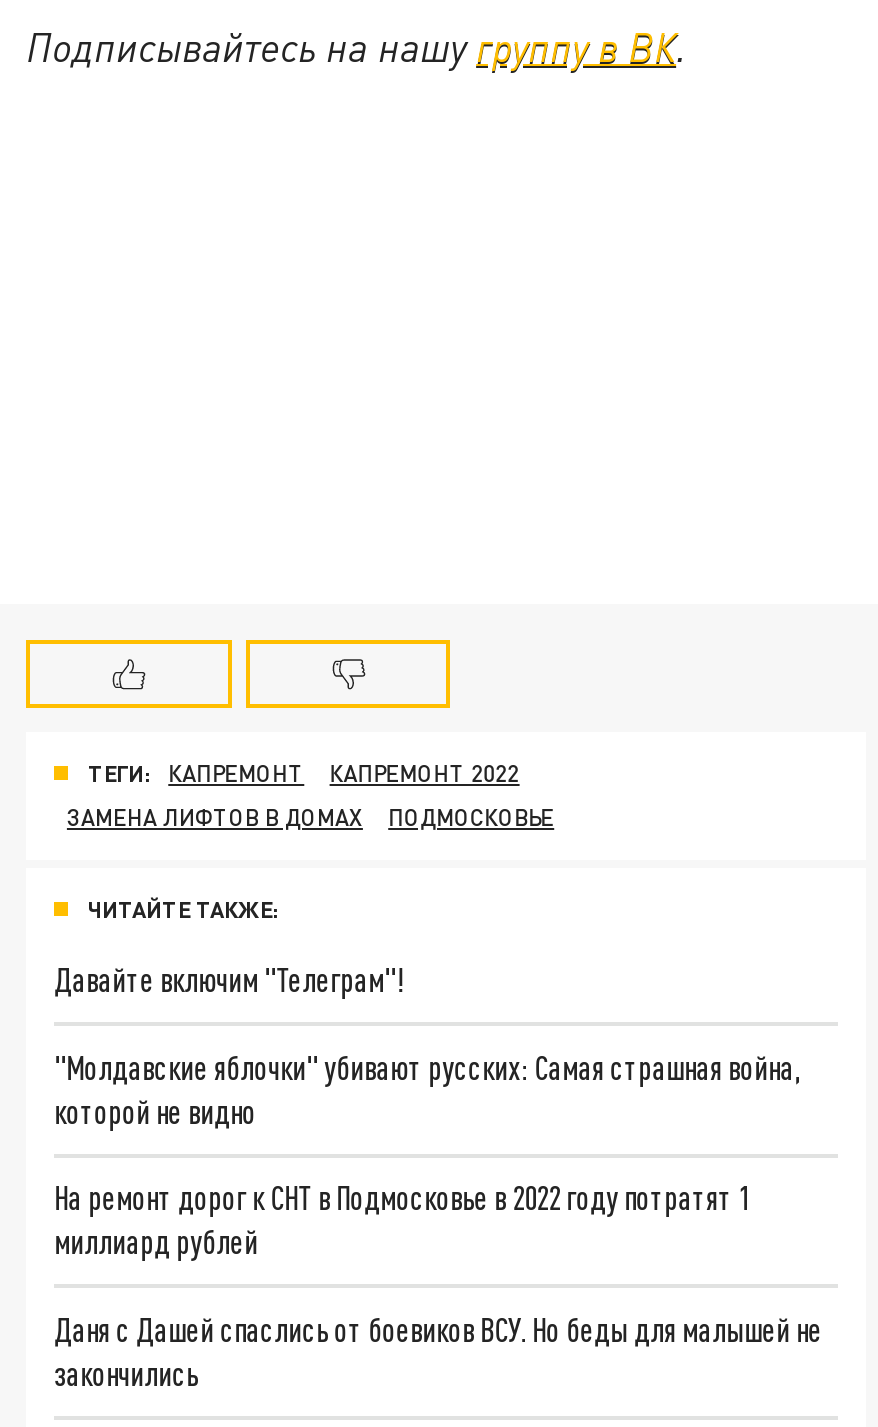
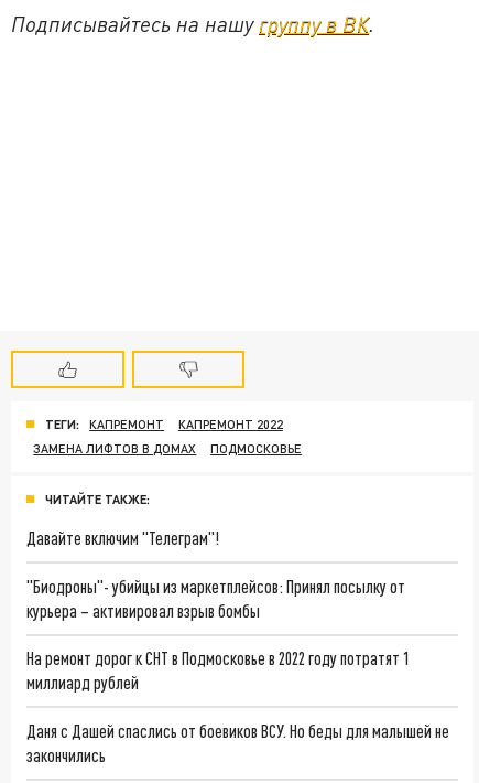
- "Молдавские яблочки" убивают русских: Самая страшная война,
- которой не видно
+ "Биодроны"- убийцы из маркетплейсов: Принял посылку от
+ курьера – активировал взрыв бомбы
